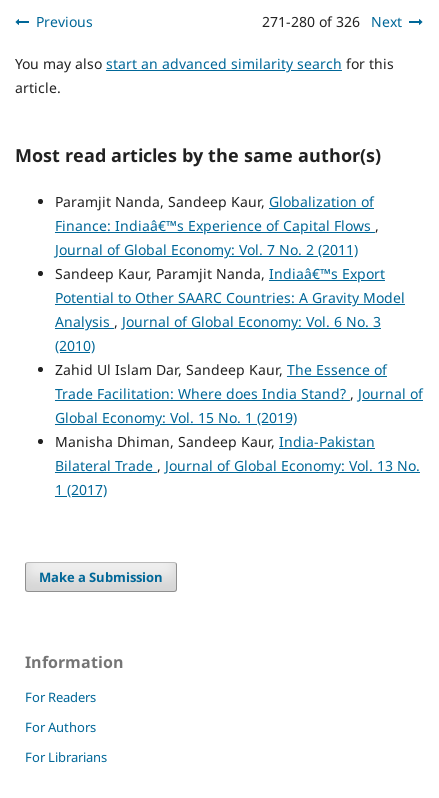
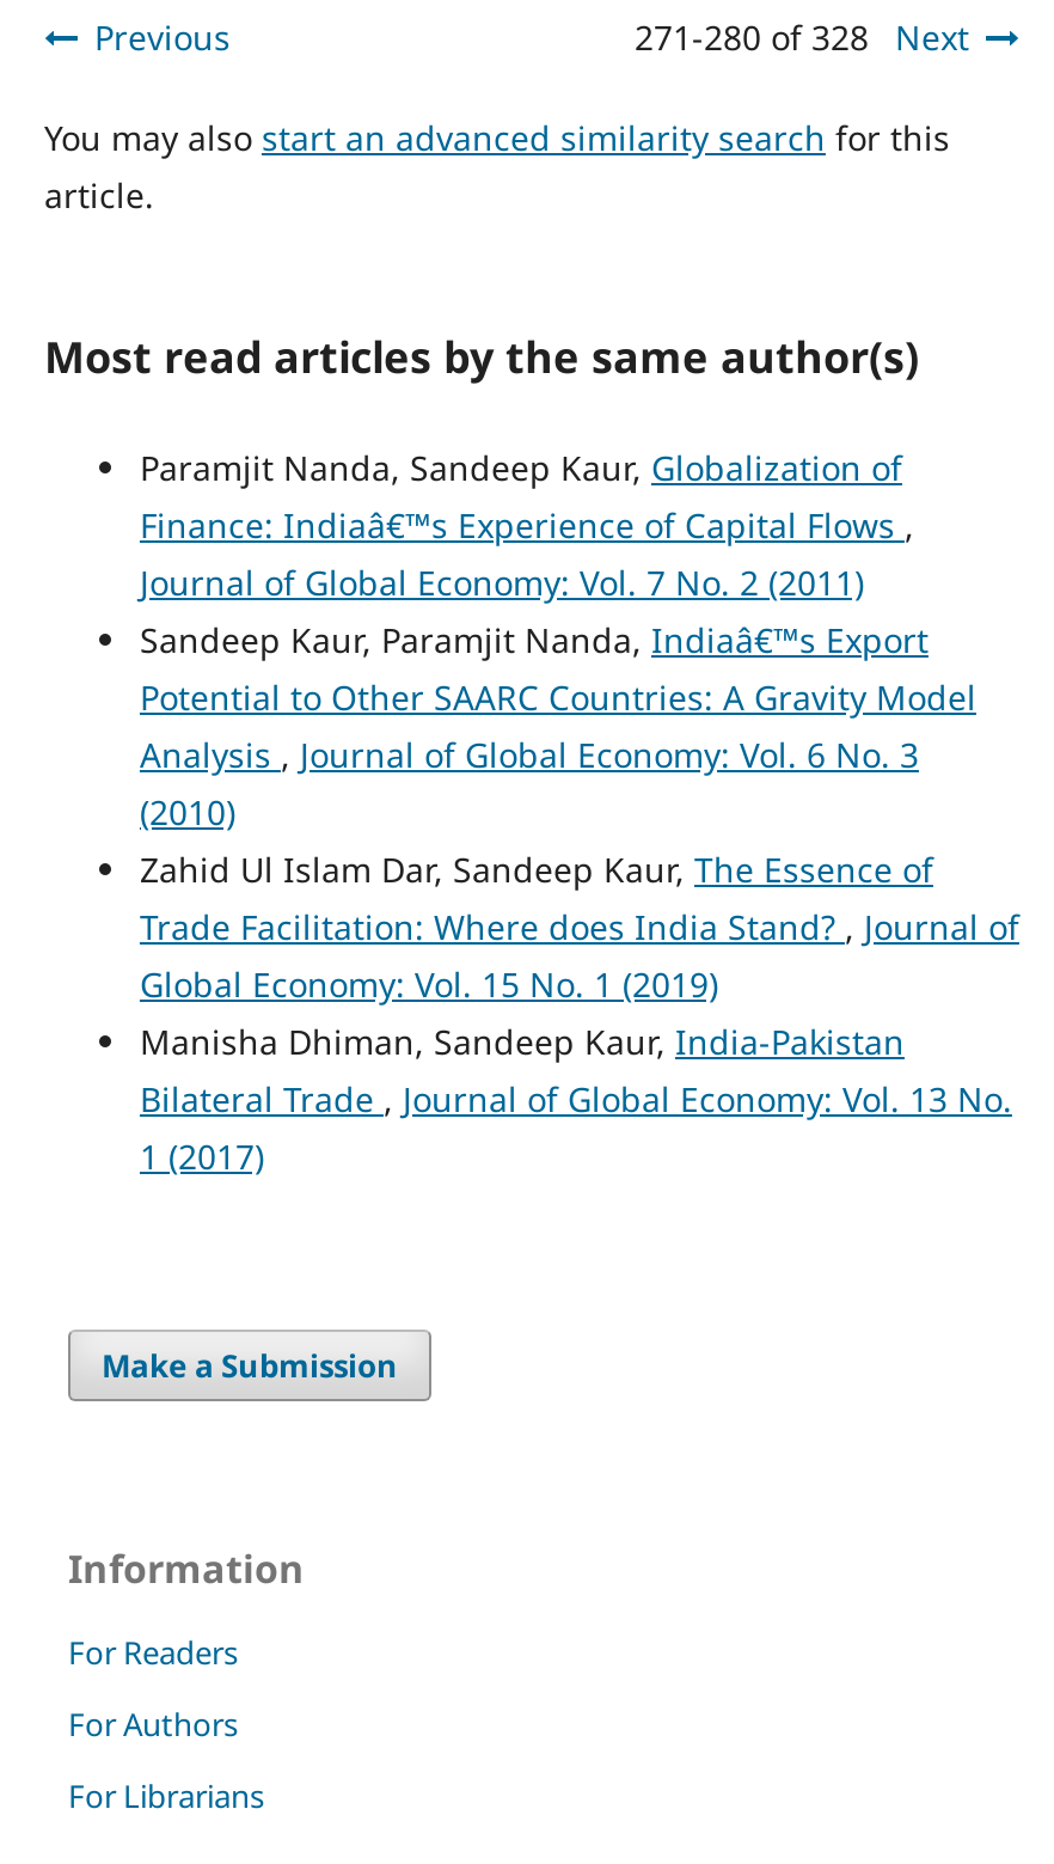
- 271-280 of 326 Next
+ 271-280 of 328 Next
